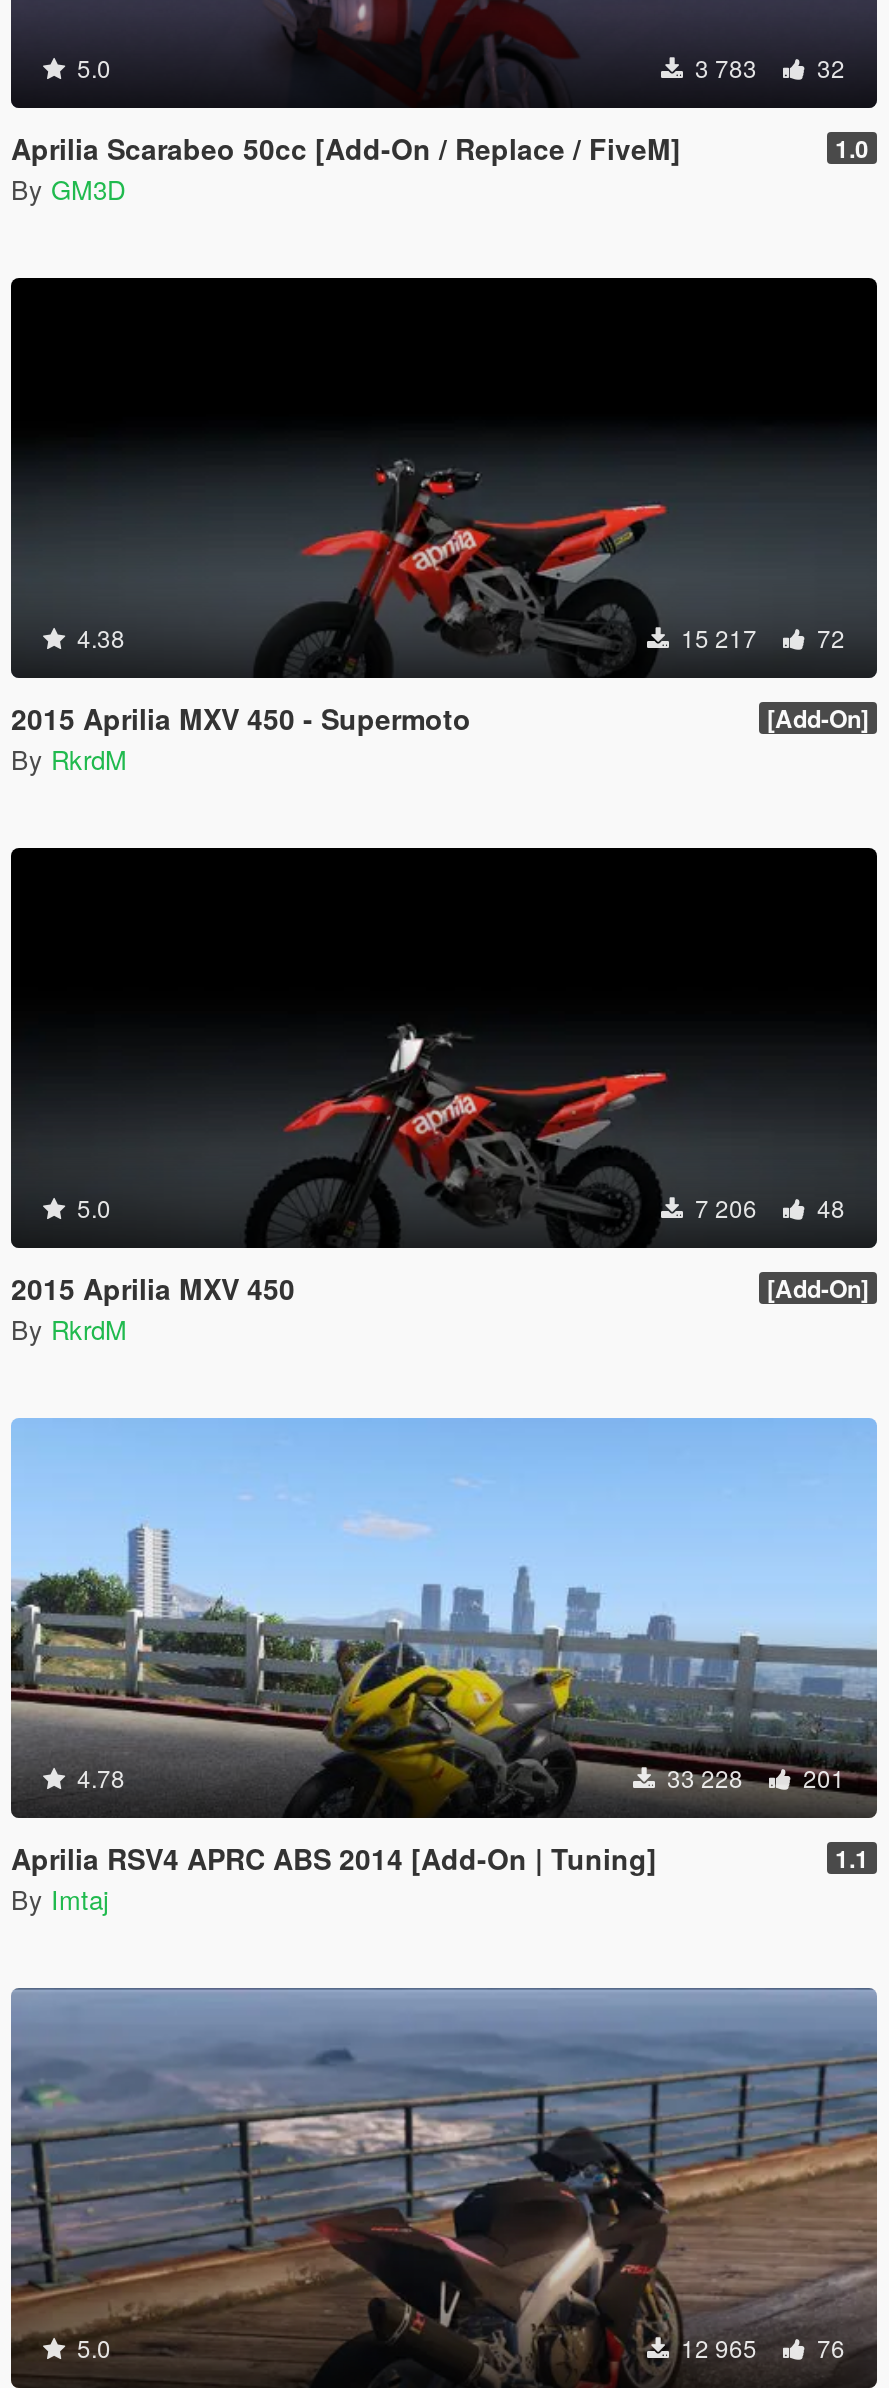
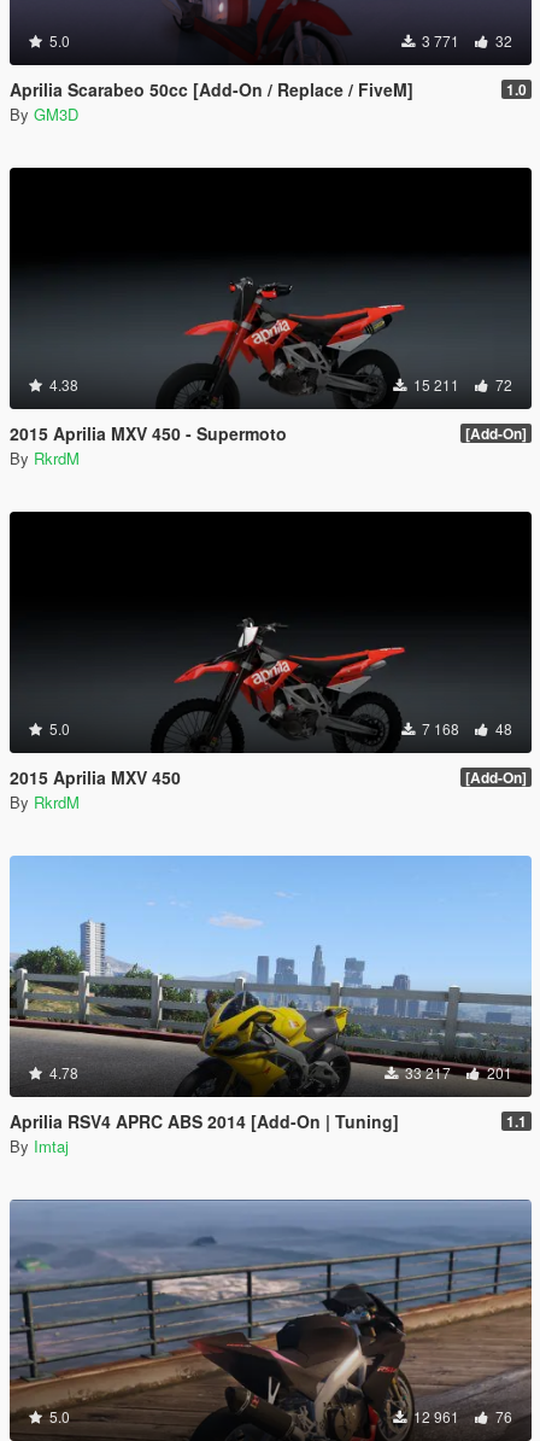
- 3 783 32
+ 3 771 32

- 15 217 72
+ 15 211 72

- 7 206 48
+ 7 168 48

- 33 228 201
+ 33 217 201

- 12 965 76
+ 12 961 76
